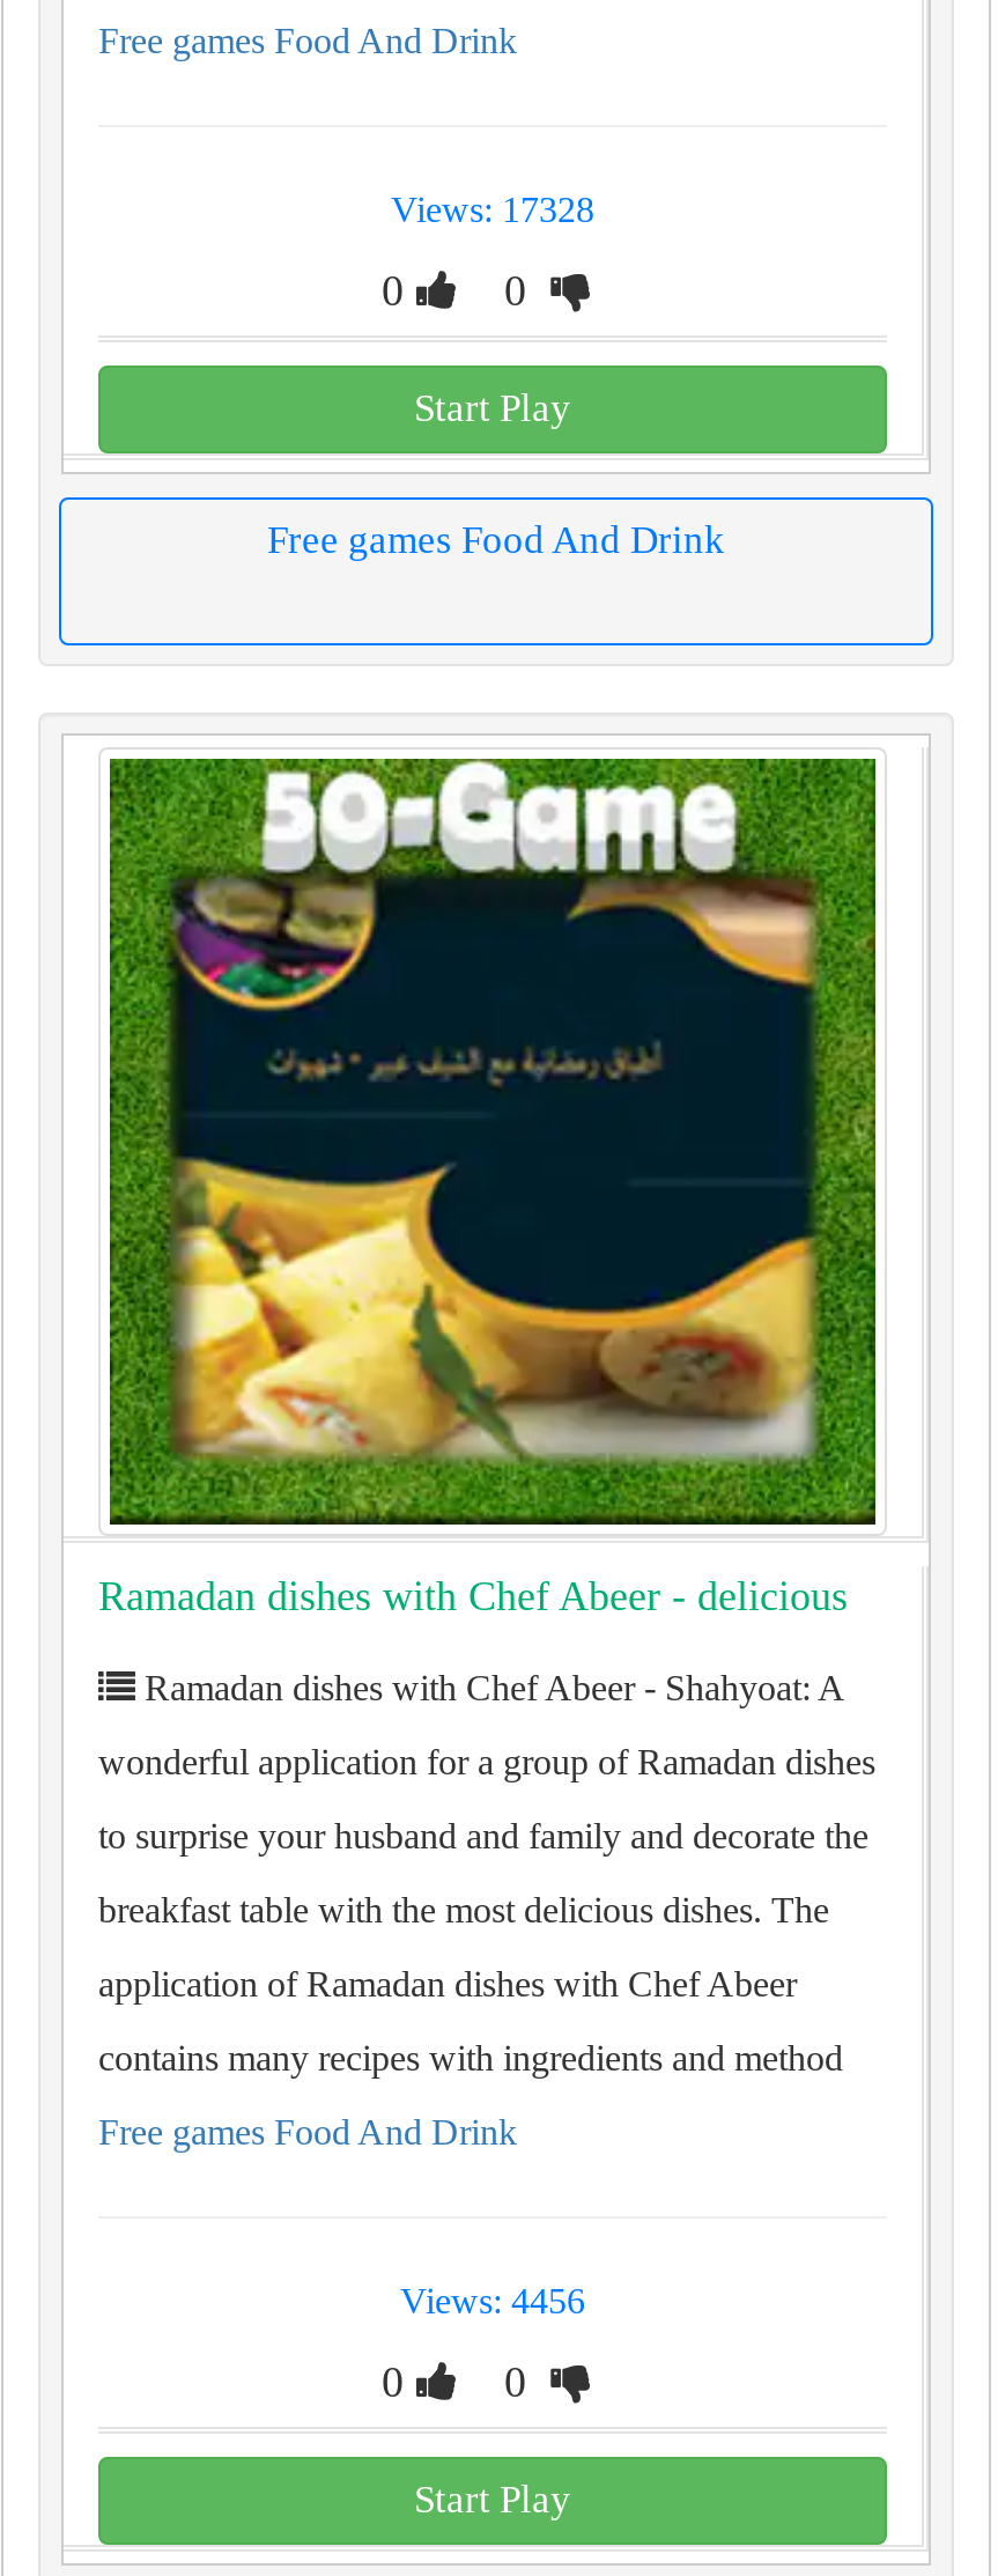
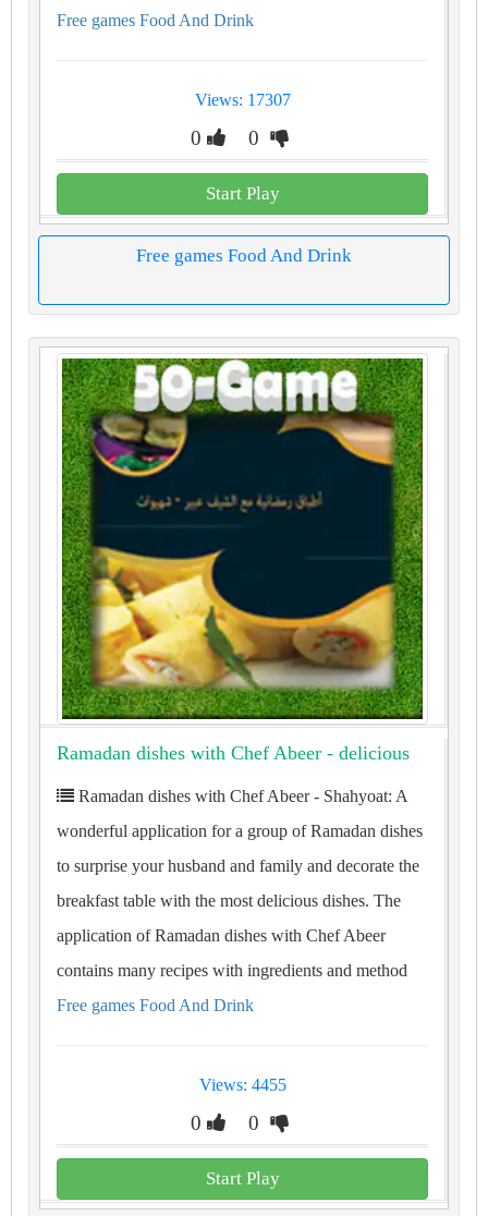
- Views: 17328
+ Views: 17307

- Views: 4456
+ Views: 4455
